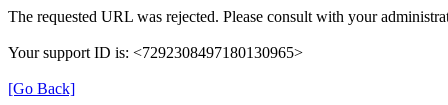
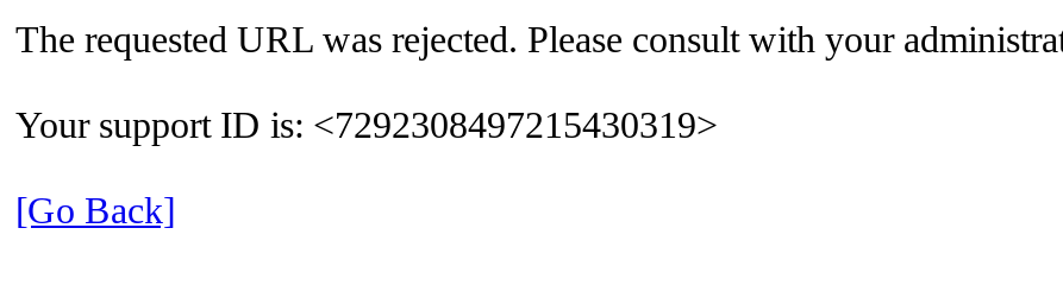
- Your support ID is: <7292308497180130965>
+ Your support ID is: <7292308497215430319>
